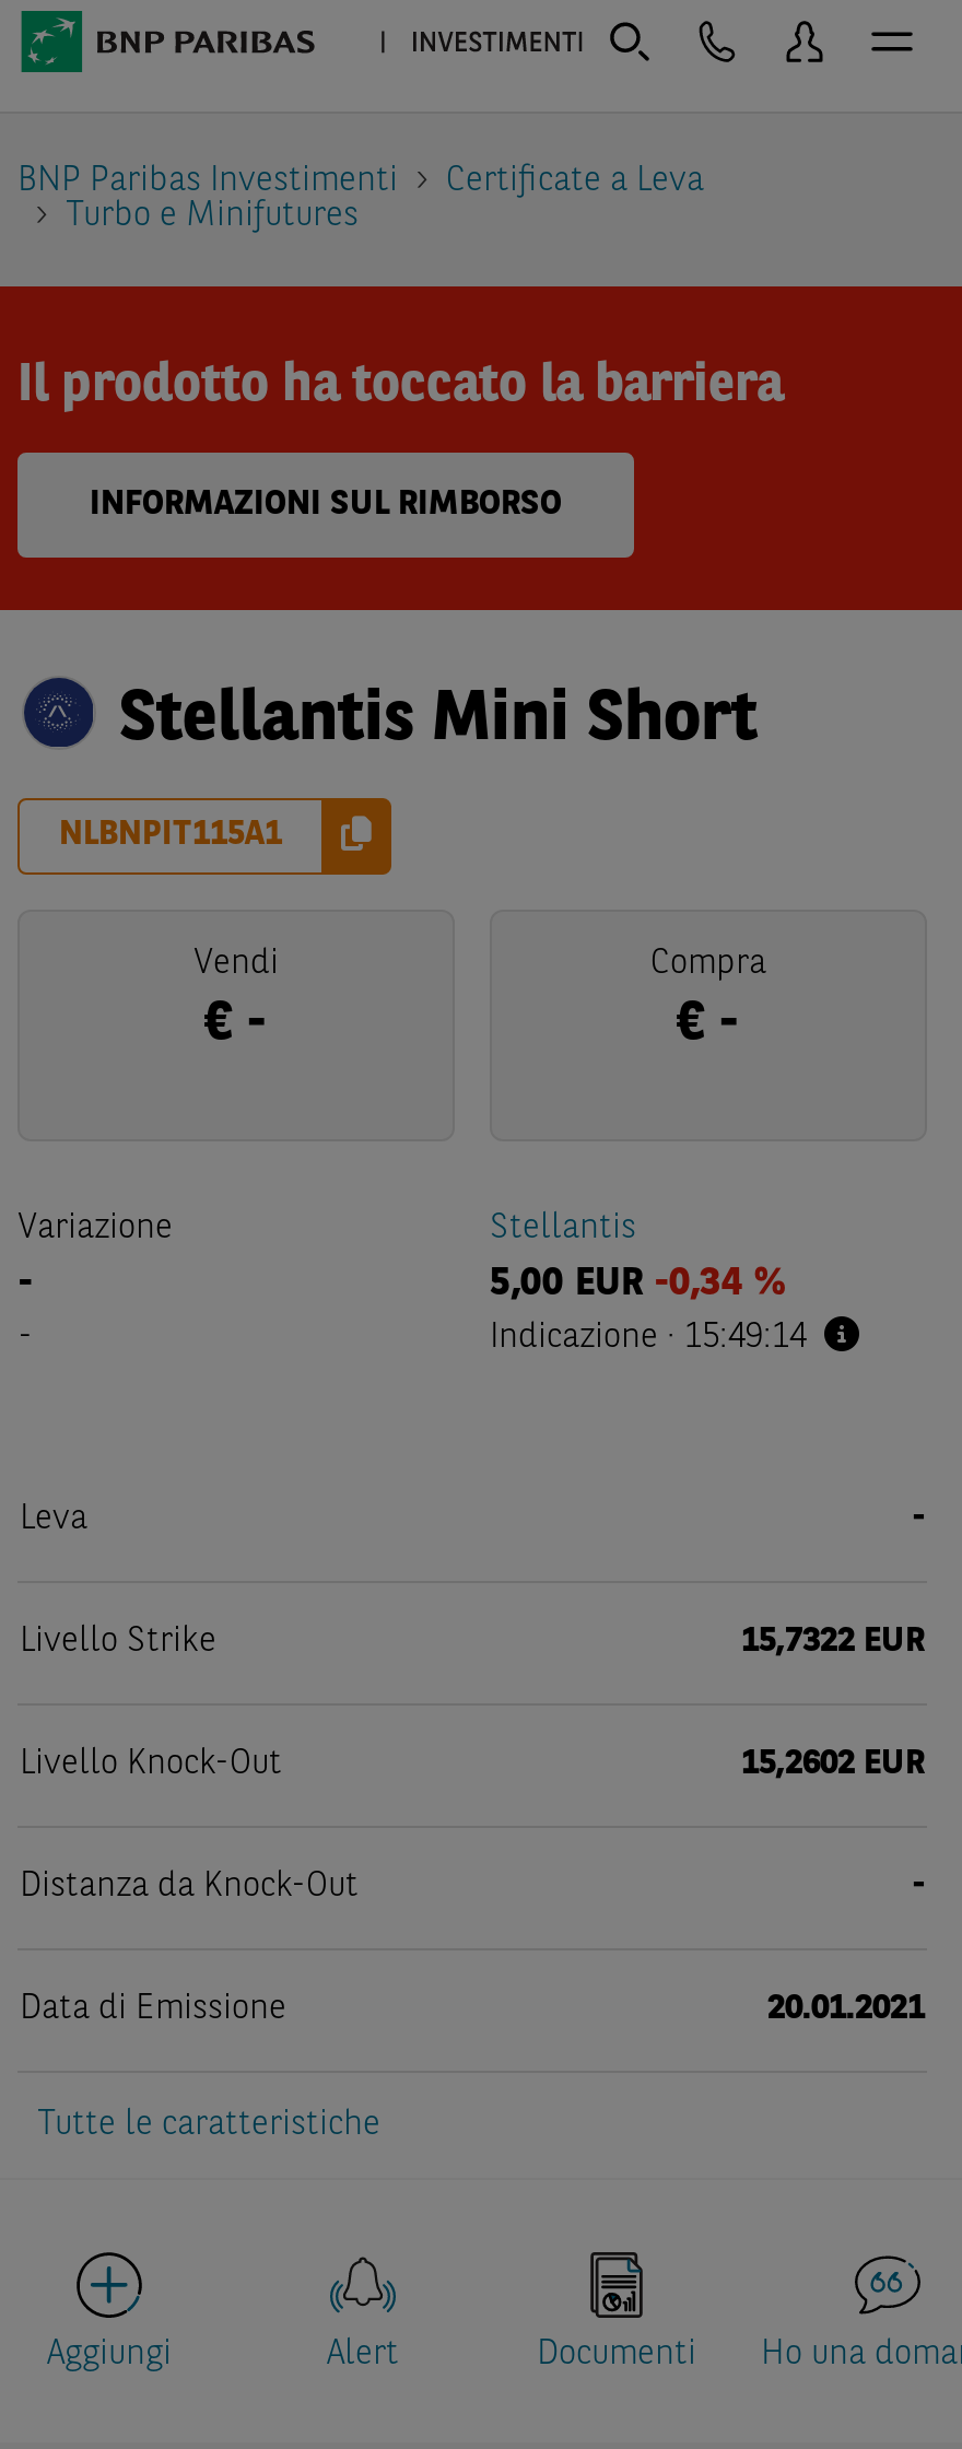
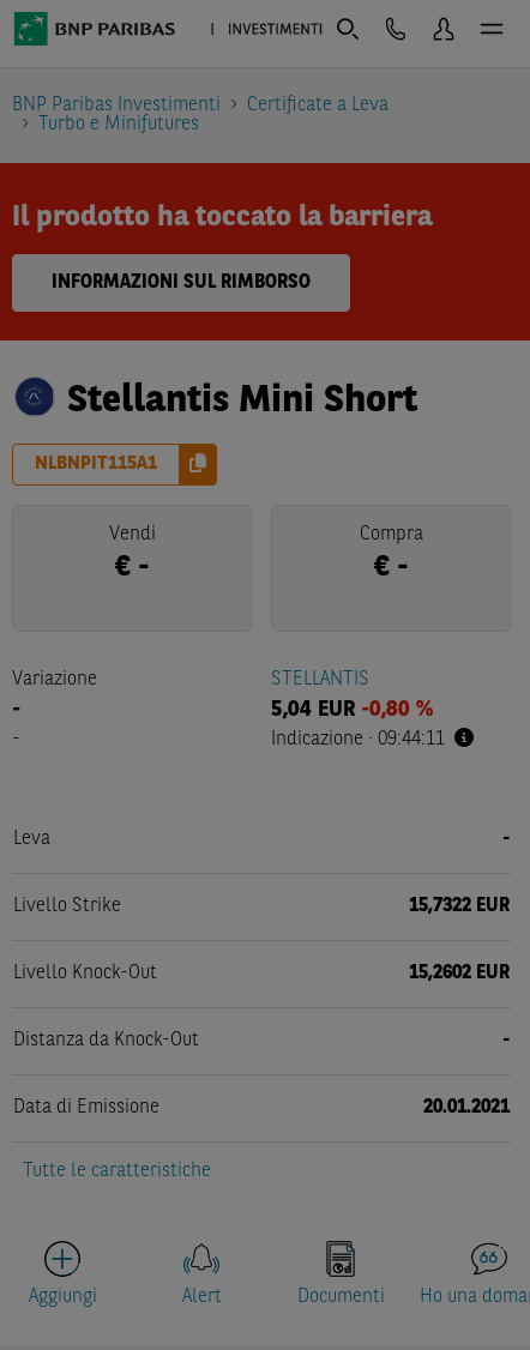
- Stellantis
- 5,00 EUR -0,34 %
- Indicazione · 15:49:14
+ STELLANTIS
+ 5,04 EUR -0,80 %
+ Indicazione · 09:44:11
